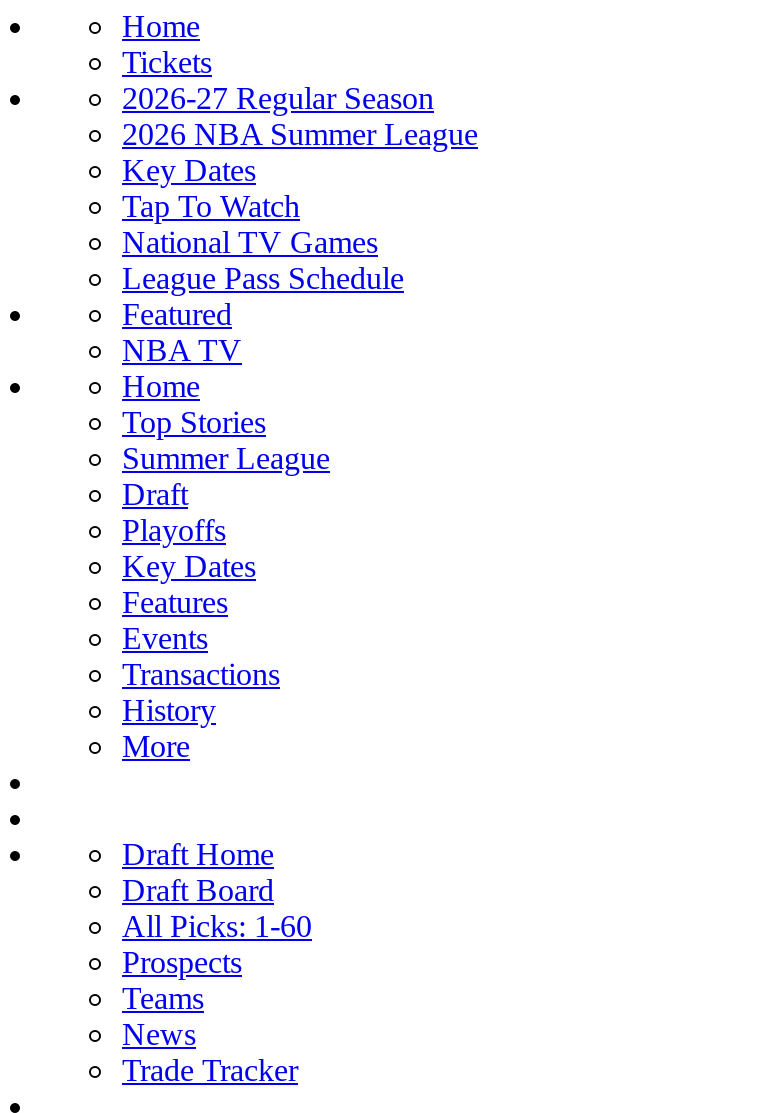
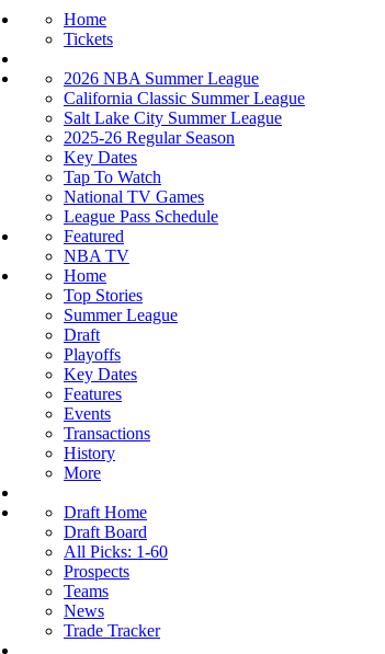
- 2026-27 Regular Season

+ California Classic Summer League
+ Salt Lake City Summer League
+ 2025-26 Regular Season

moved down: Key Dates | Tap To Watch | National TV Games | ... | History | More
